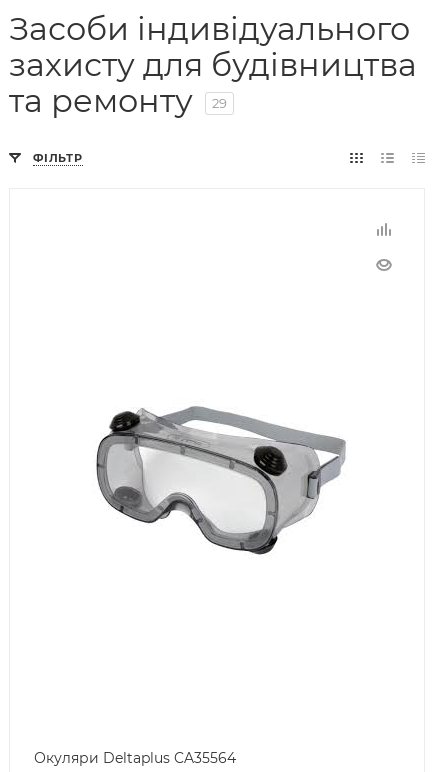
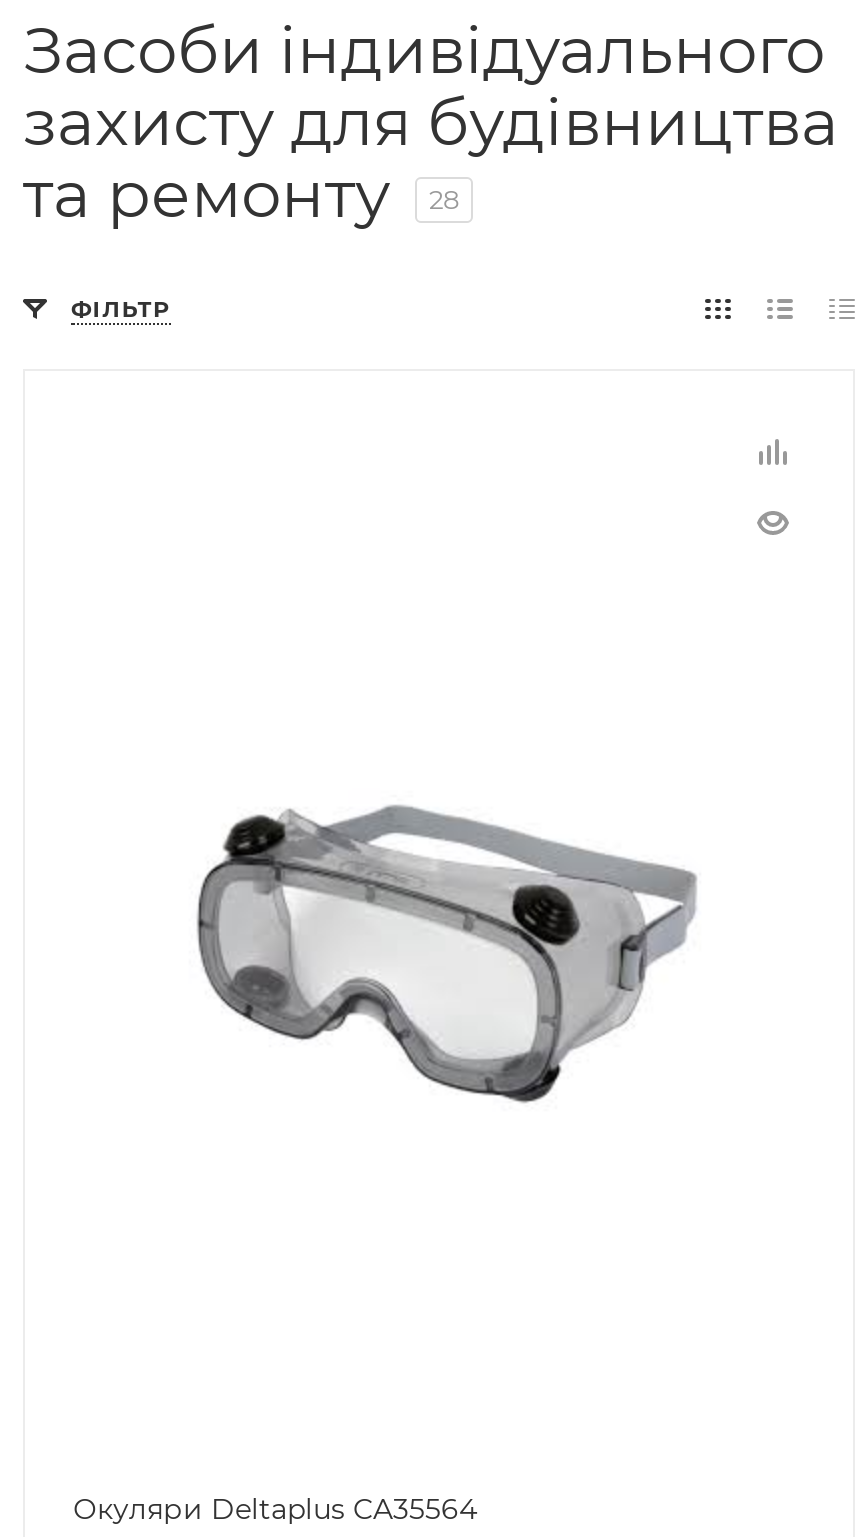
- та ремонту 29
+ та ремонту 28
